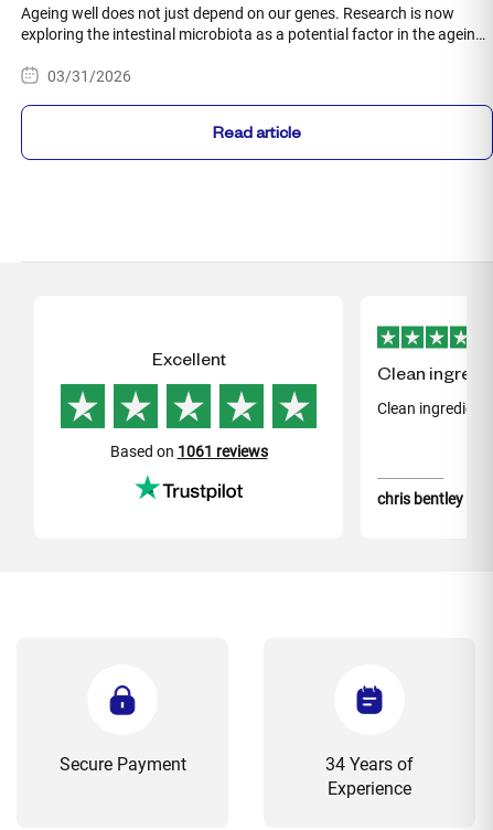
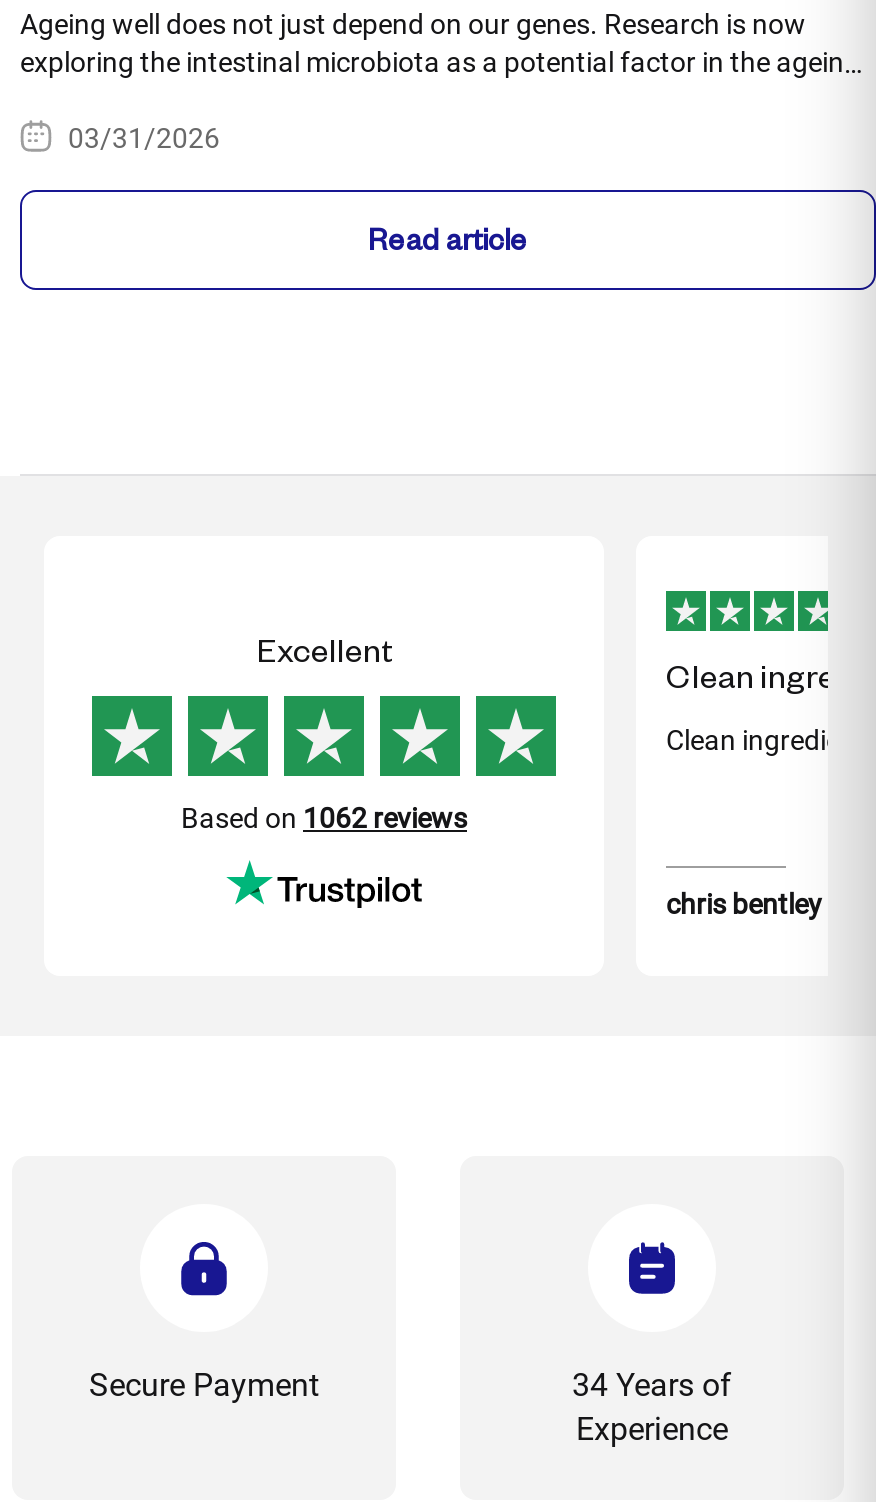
- Based on 1061 reviews
+ Based on 1062 reviews
